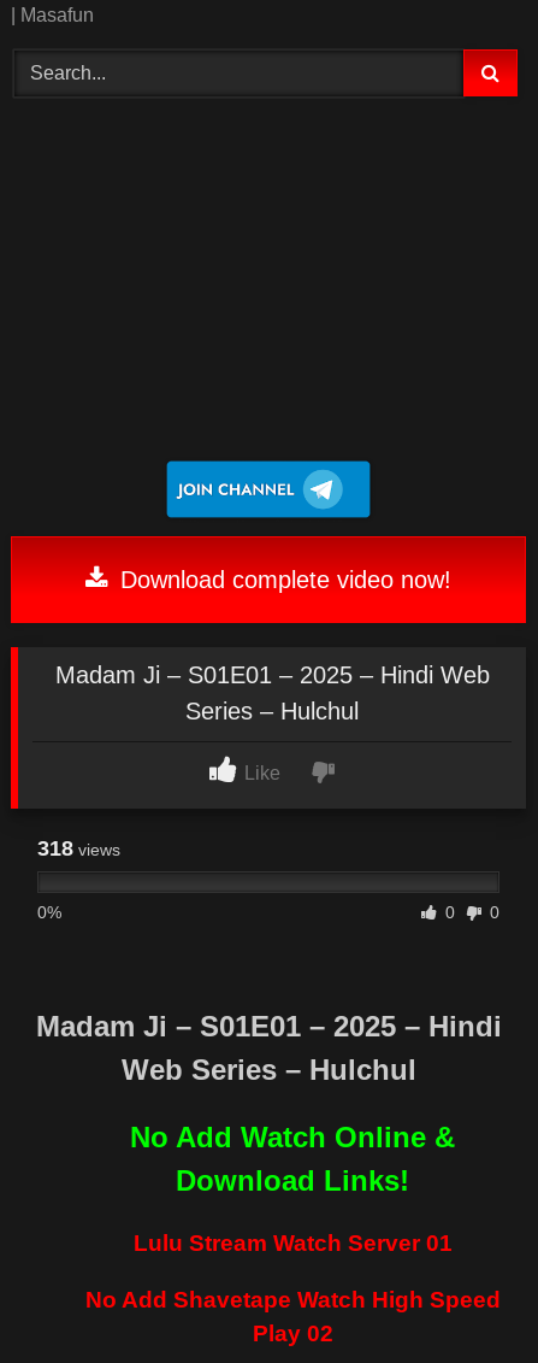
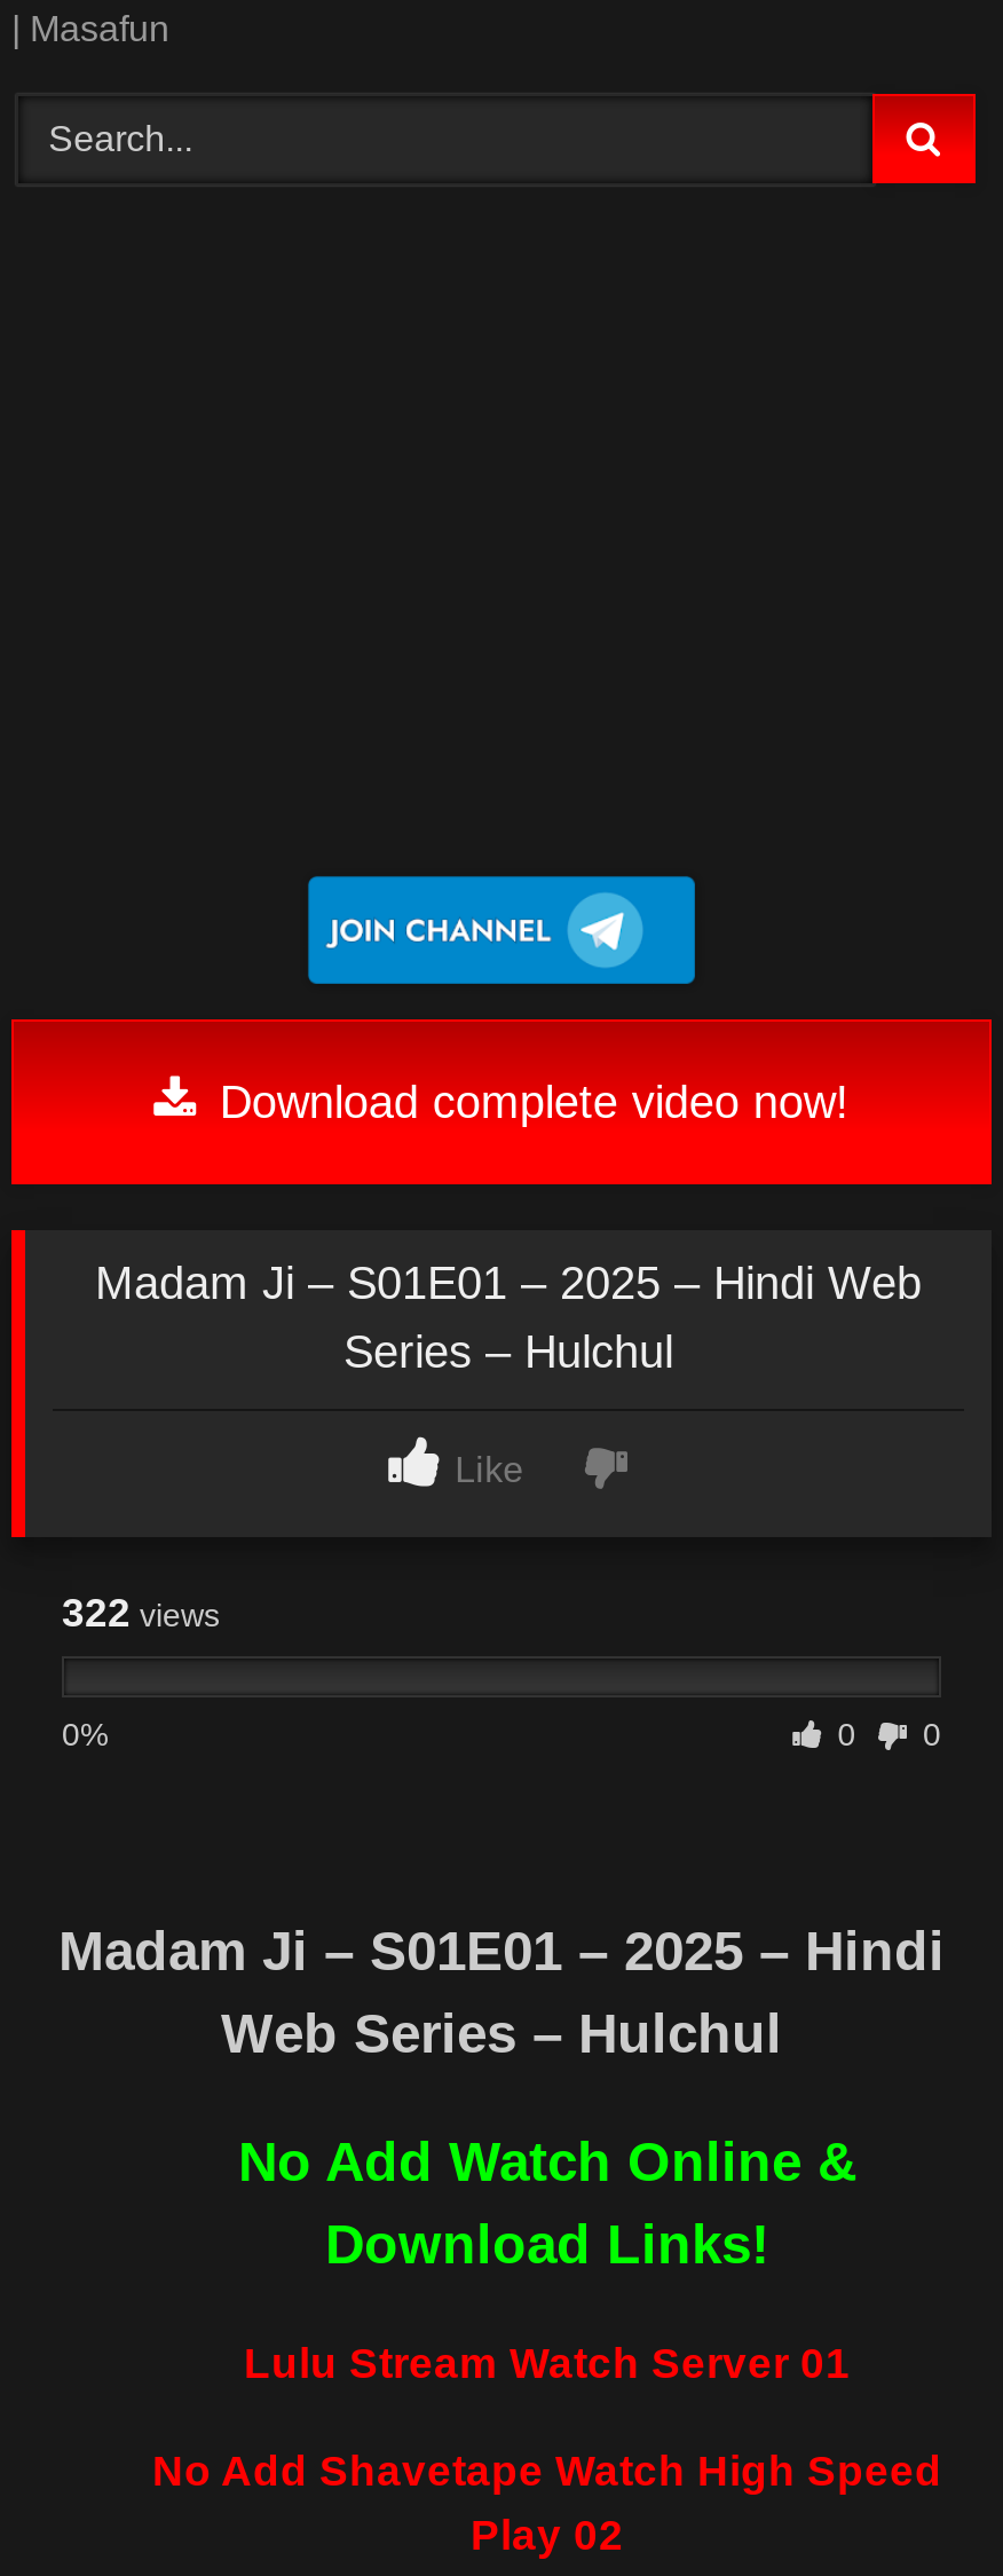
- 318 views
+ 322 views
